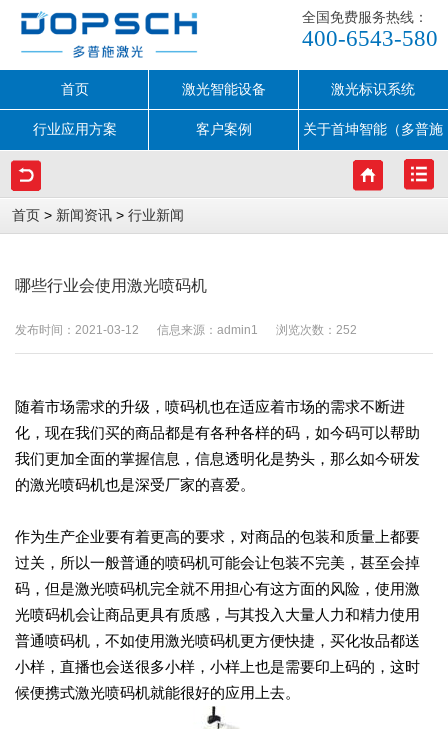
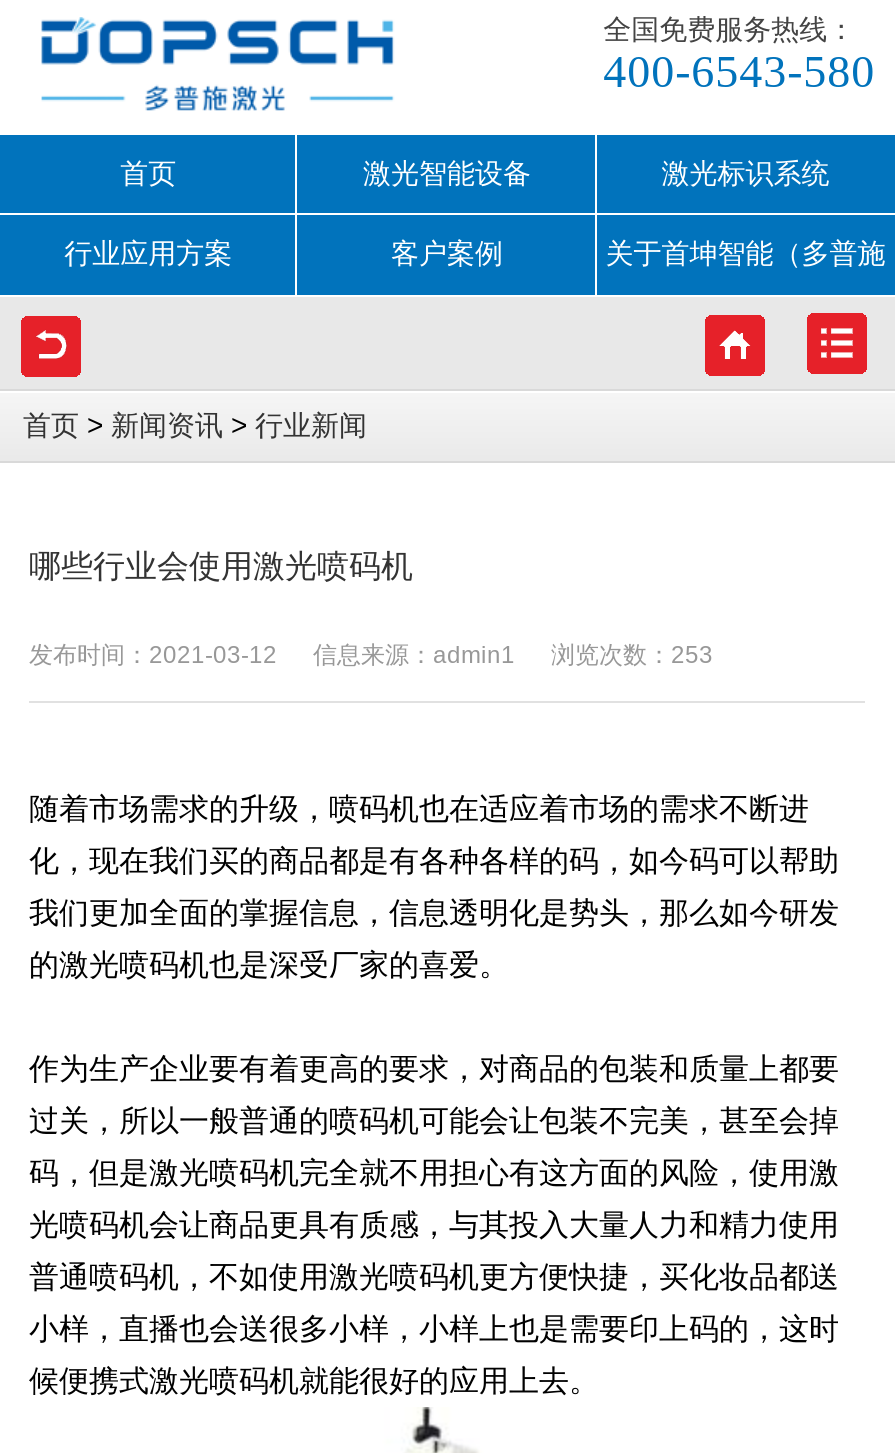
- 发布时间：2021-03-12 信息来源：admin1 浏览次数：252
+ 发布时间：2021-03-12 信息来源：admin1 浏览次数：253
